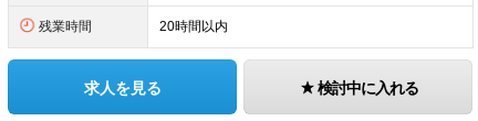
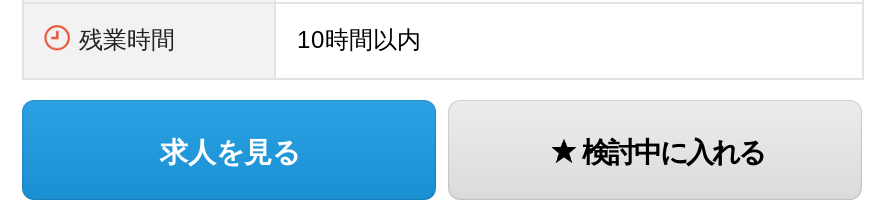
- 20時間以内
+ 10時間以内
